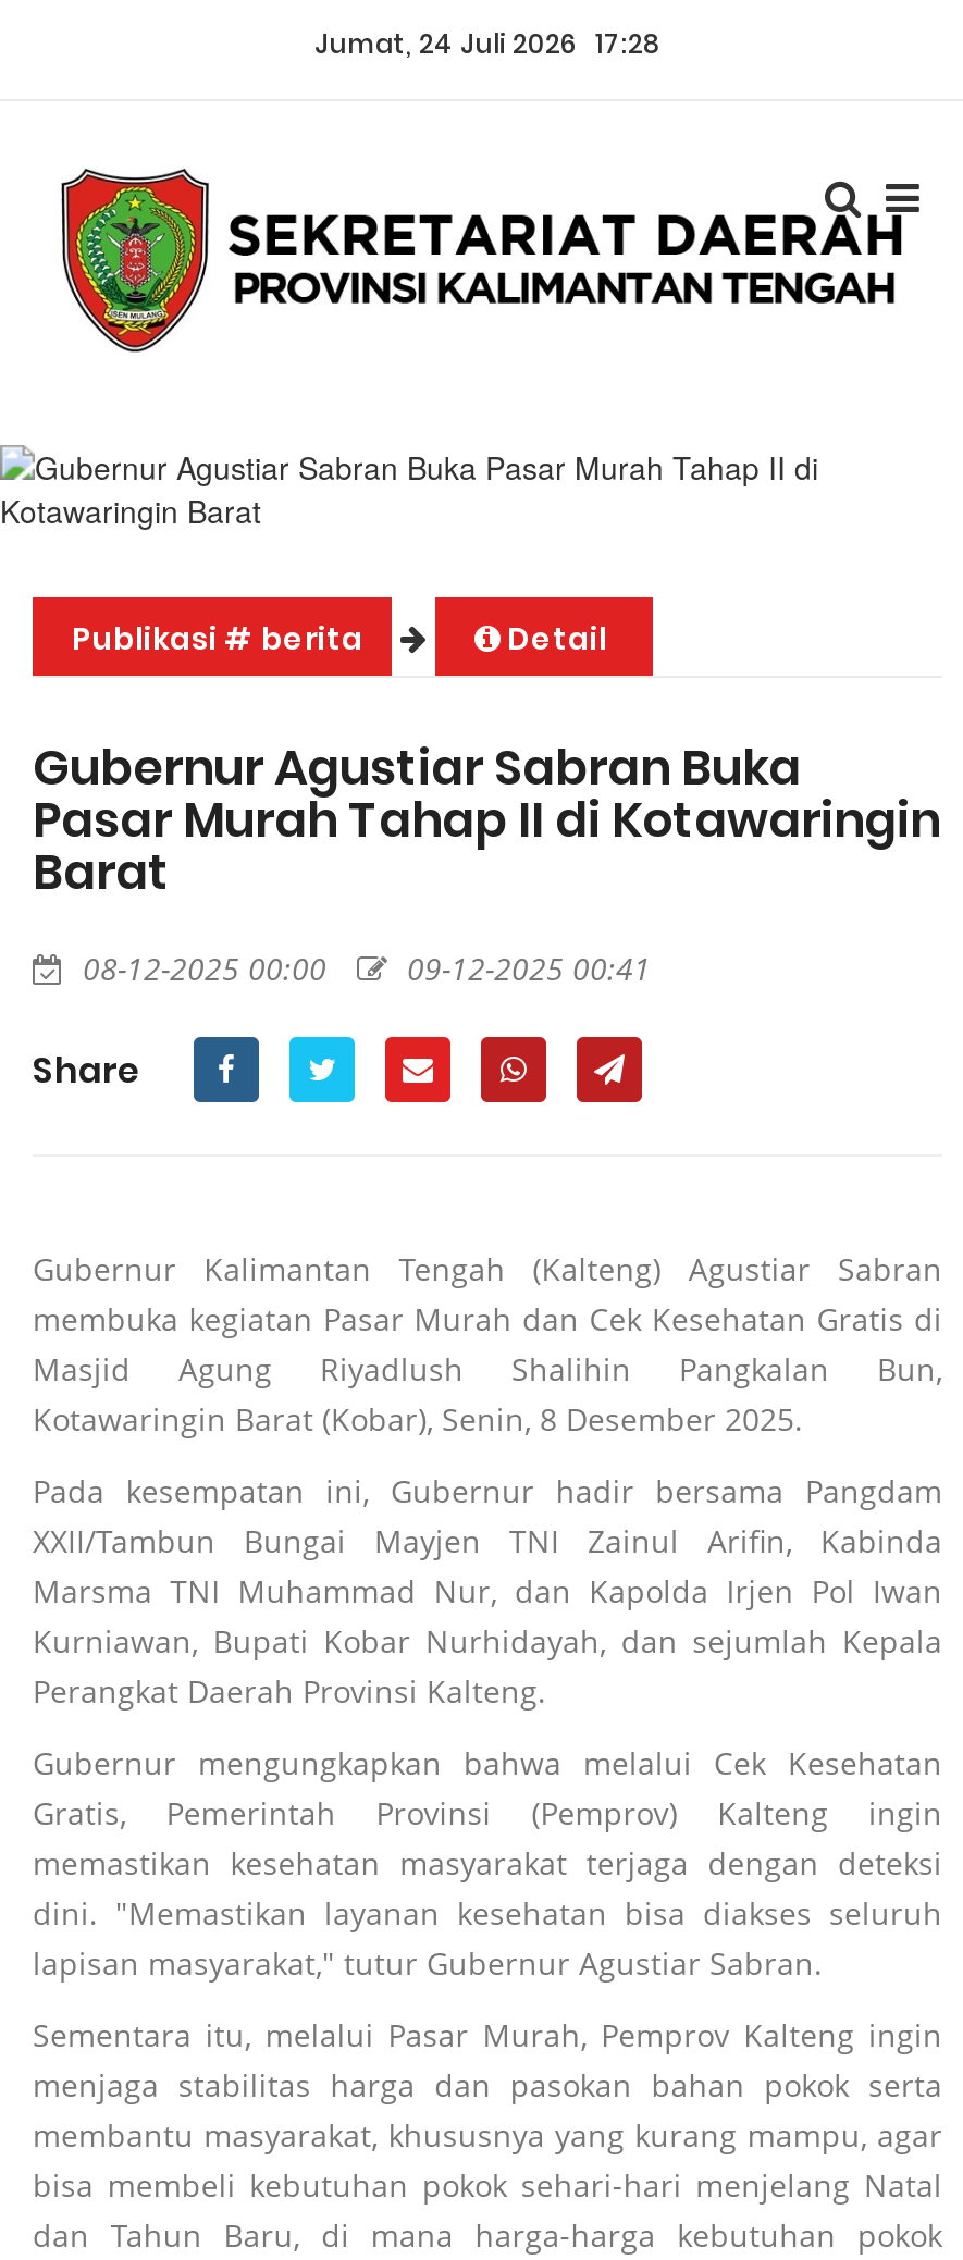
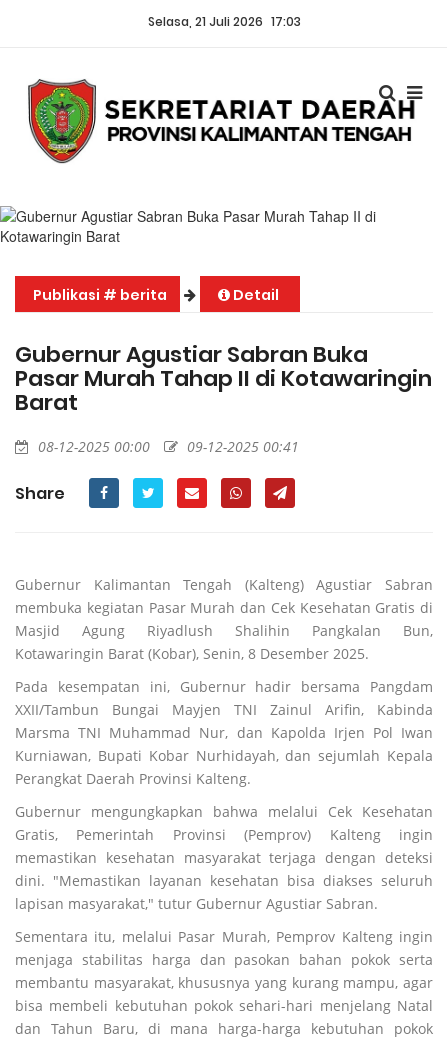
- Jumat, 24 Juli 2026 17:28
+ Selasa, 21 Juli 2026 17:03
